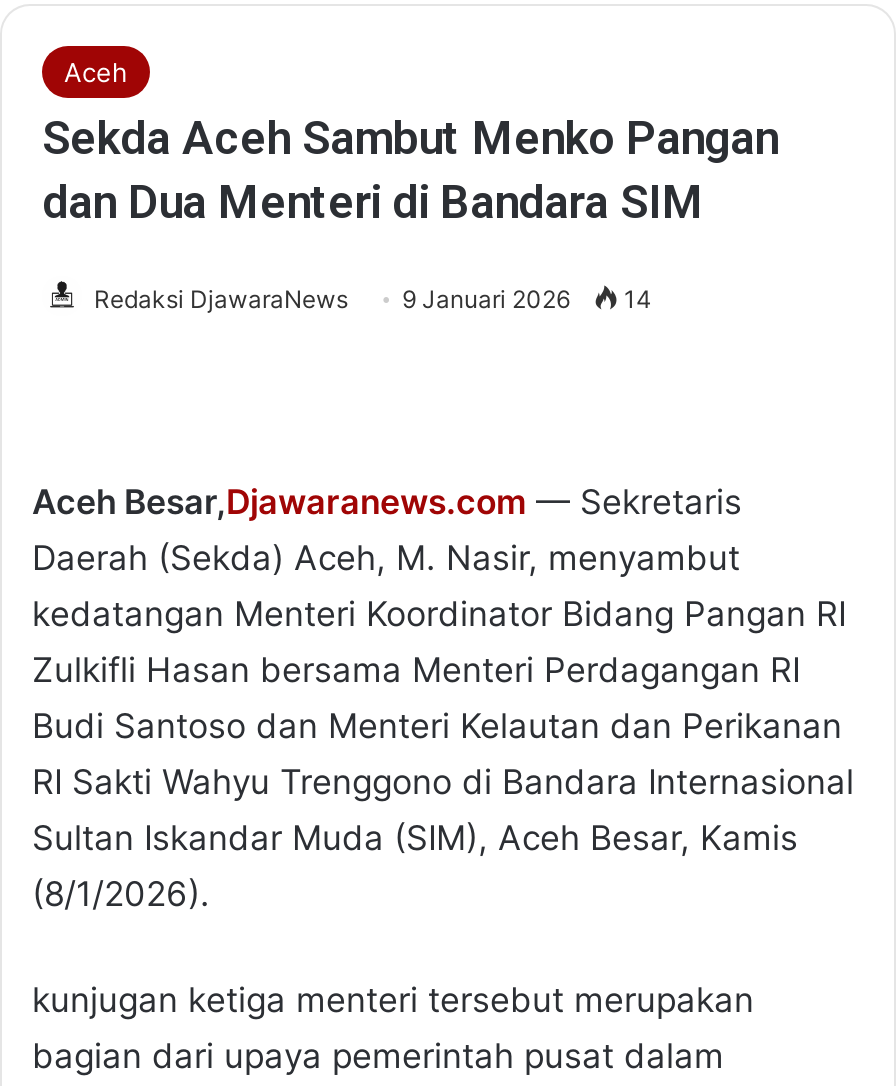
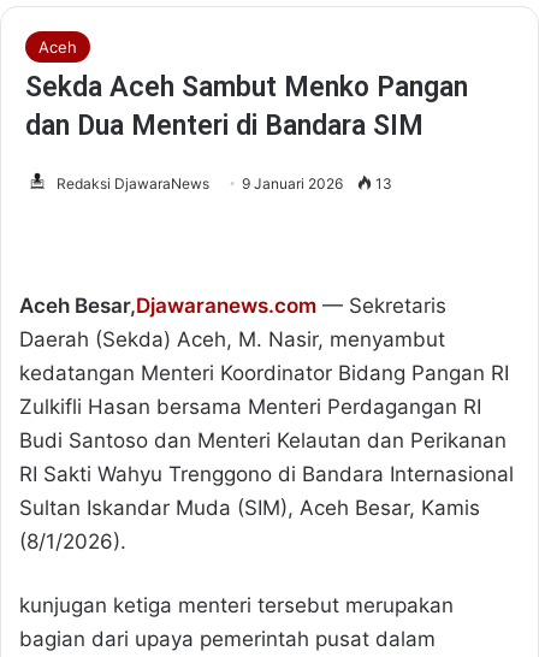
- Redaksi DjawaraNews 9 Januari 2026 14
+ Redaksi DjawaraNews 9 Januari 2026 13
